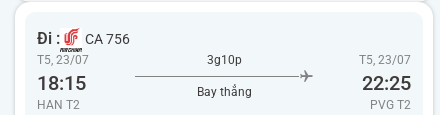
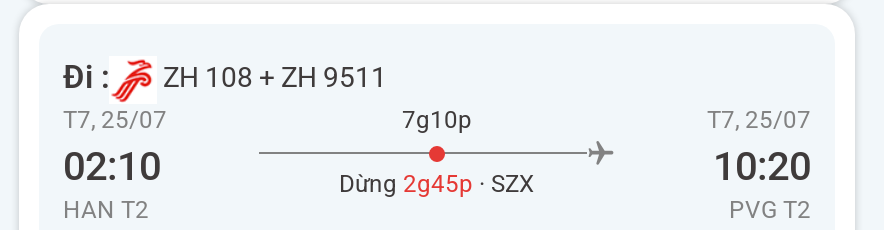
- CA 756
- T5, 23/07
- 18:15
+ ZH 108 + ZH 9511
+ T7, 25/07
+ 02:10

- 3g10p
+ 7g10p

- T5, 23/07
- 22:25
+ T7, 25/07
+ 10:20

- Bay thẳng
+ Dừng 2g45p · SZX
